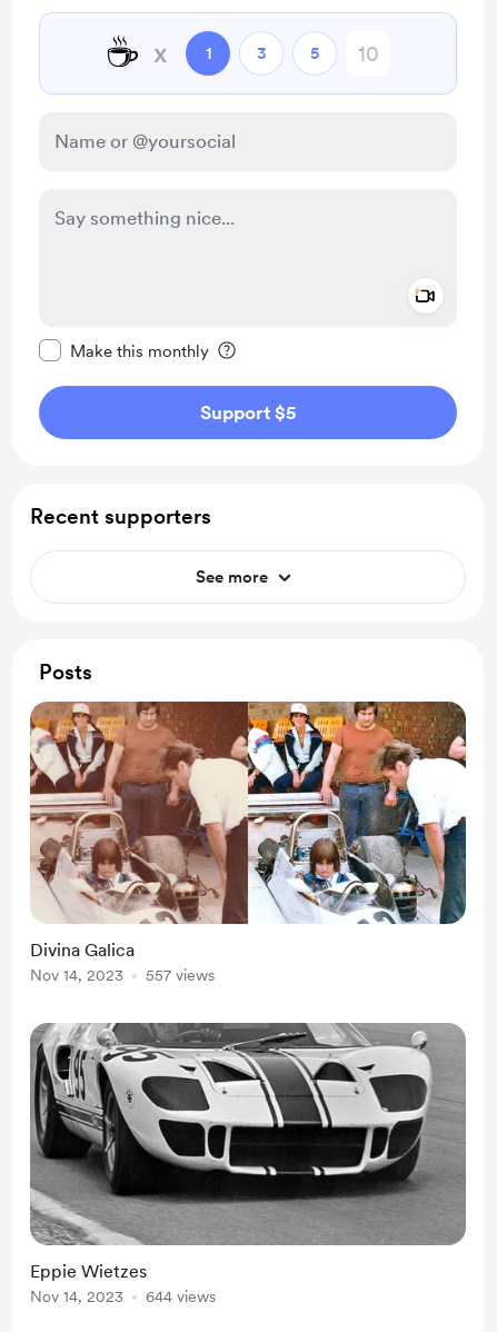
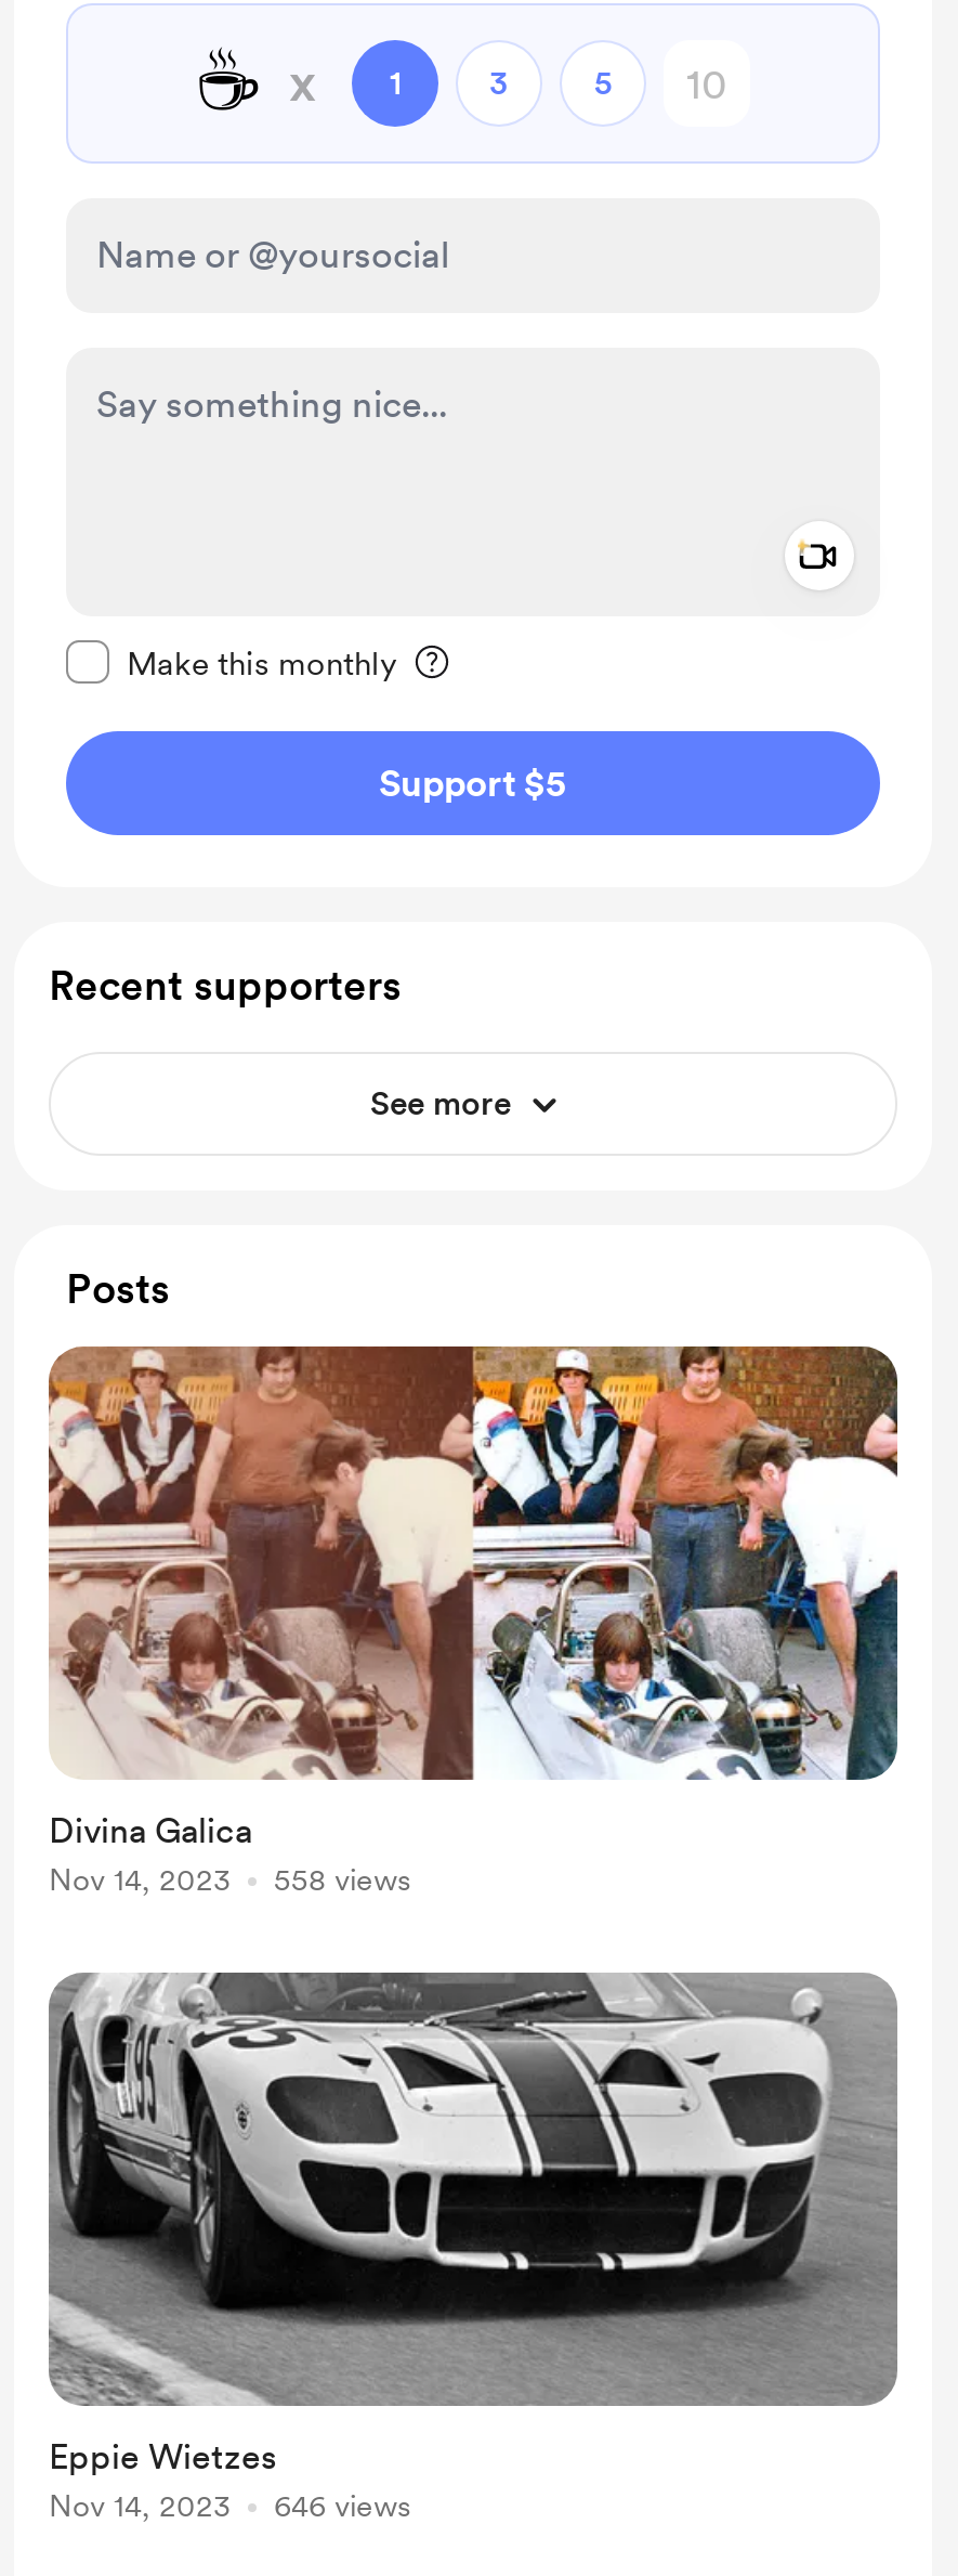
- Nov 14, 2023 557 views
+ Nov 14, 2023 558 views

- Nov 14, 2023 644 views
+ Nov 14, 2023 646 views
